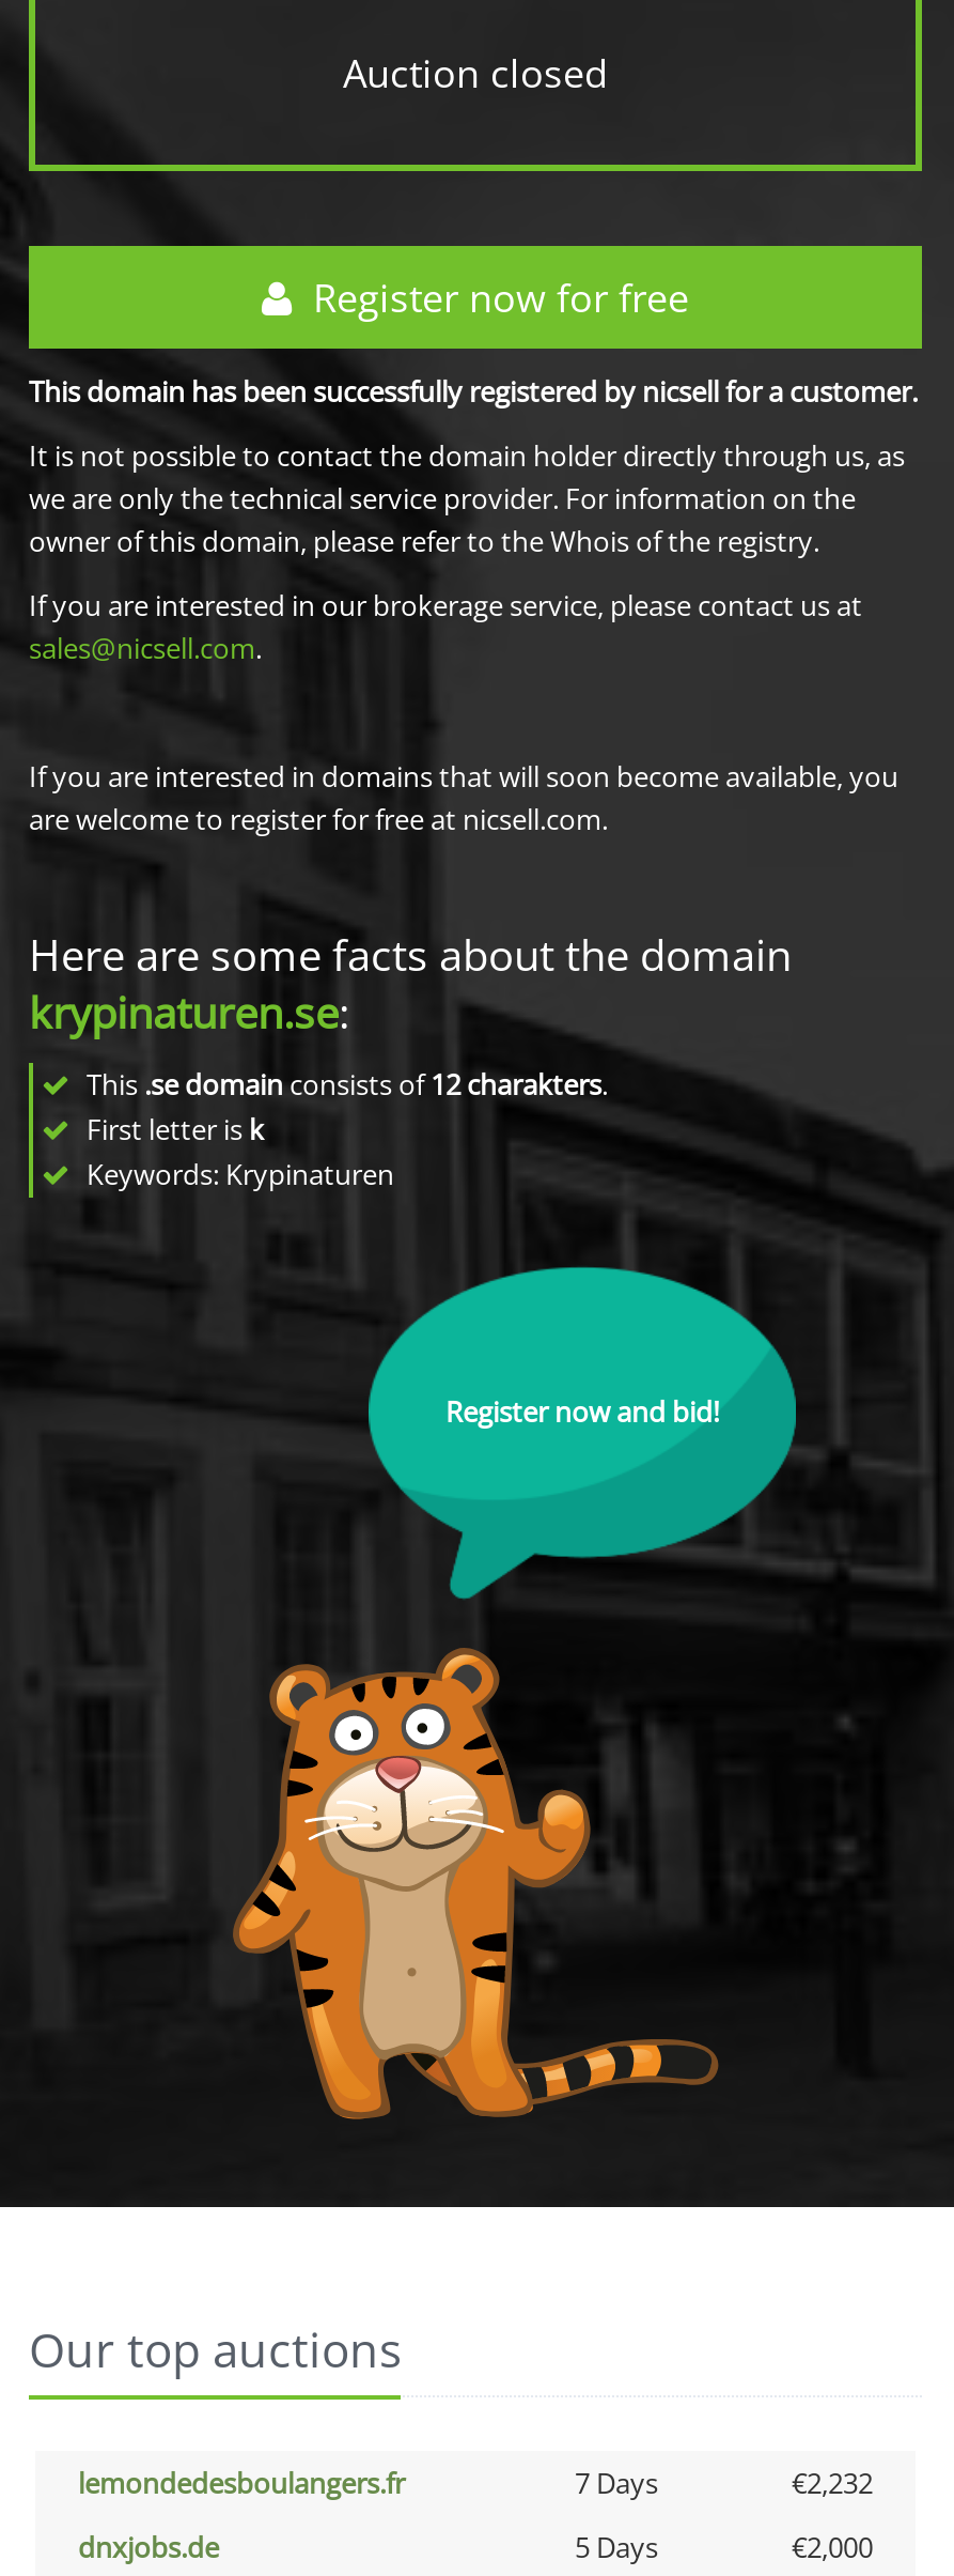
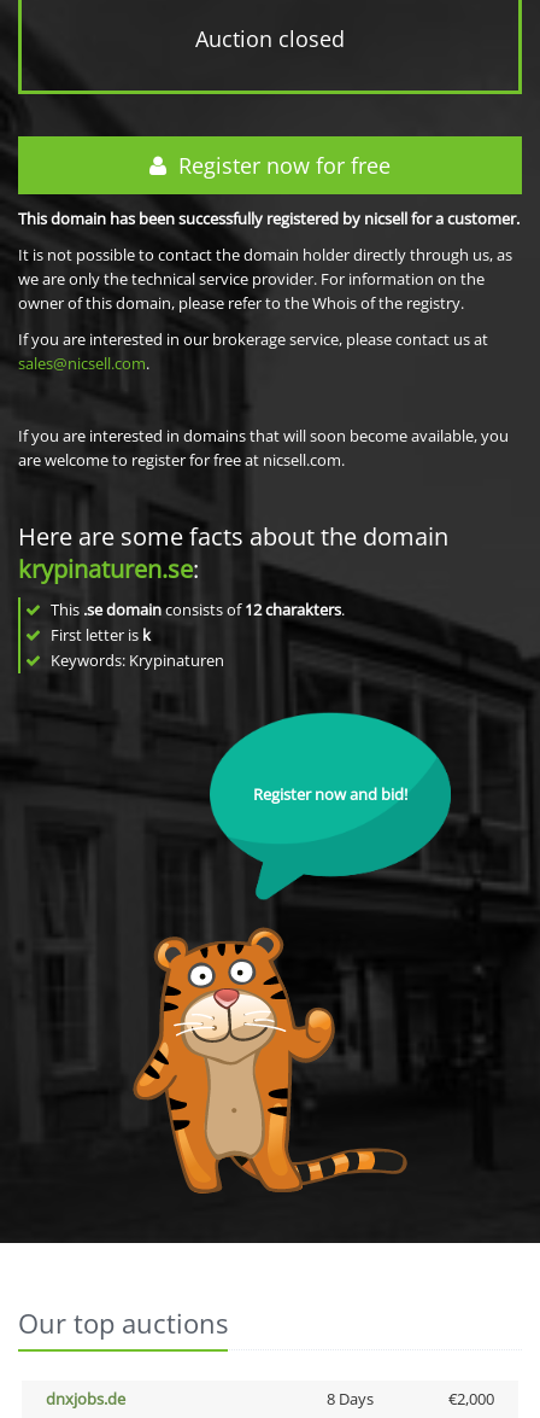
- lemondedesboulangers.fr
- 7 Days
- €2,232

- 5 Days
+ 8 Days
